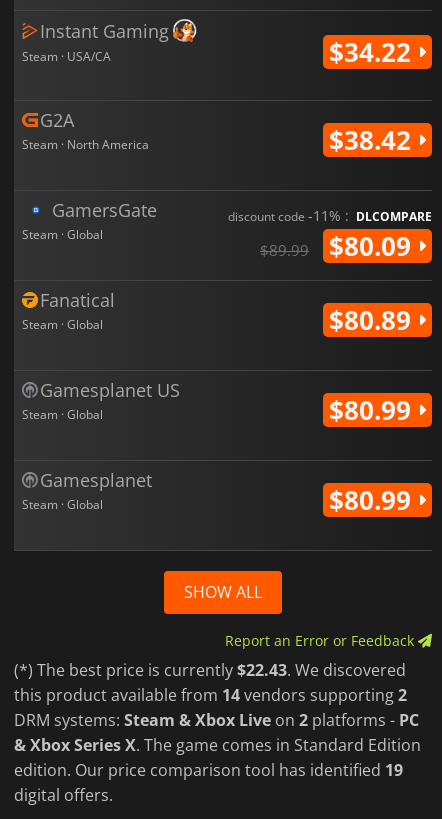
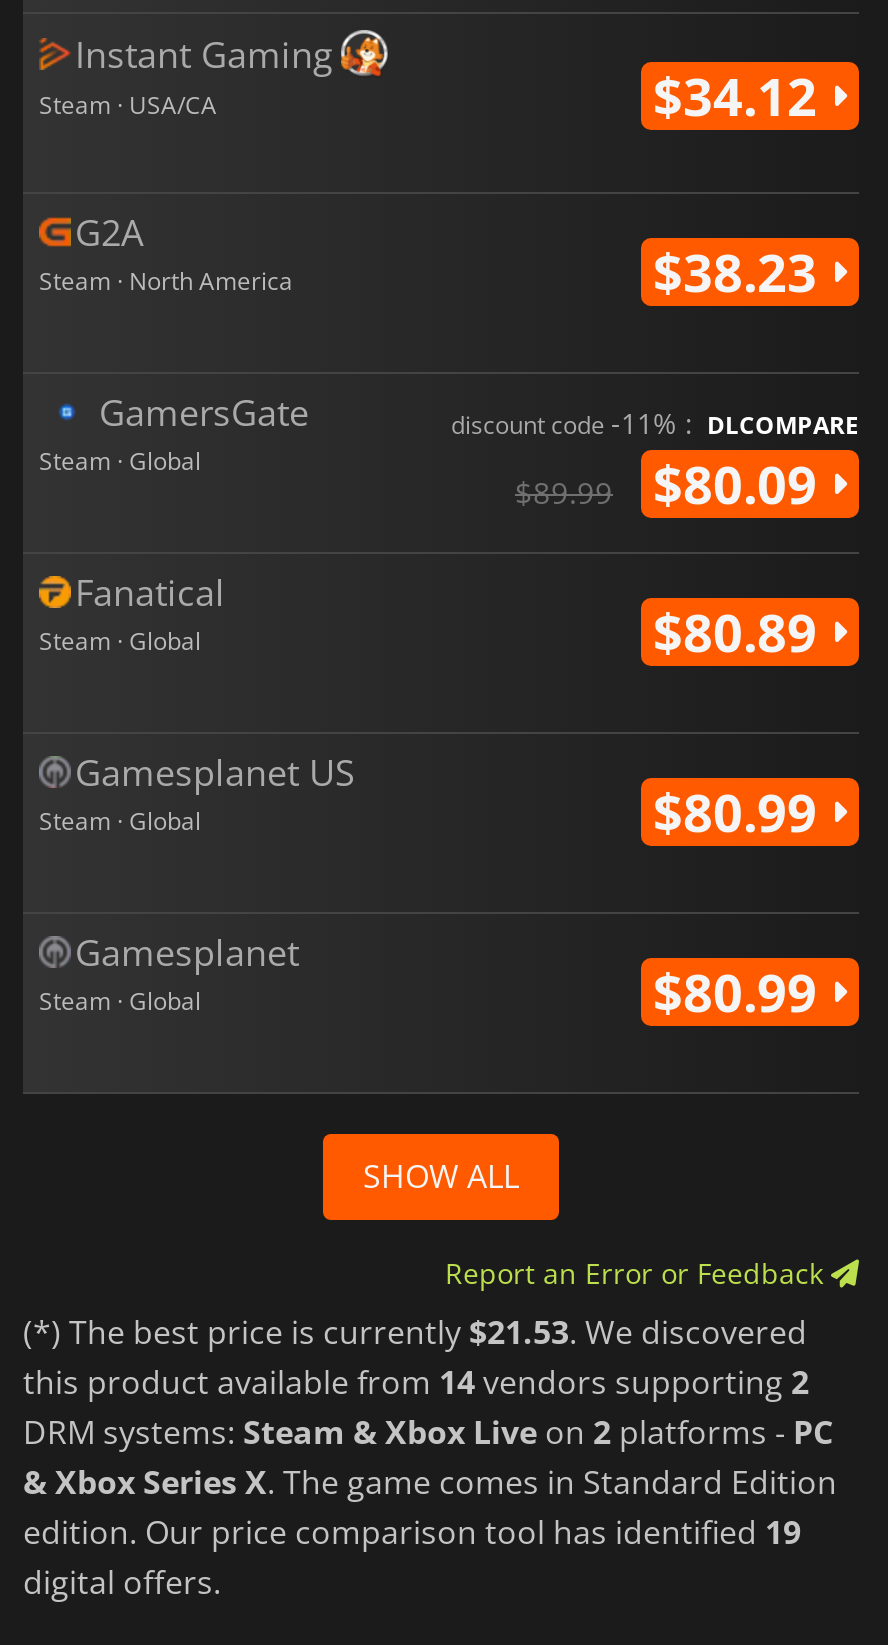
- $34.22
+ $34.12

- $38.42
+ $38.23

- (*) The best price is currently $22.43. We discovered
+ (*) The best price is currently $21.53. We discovered
